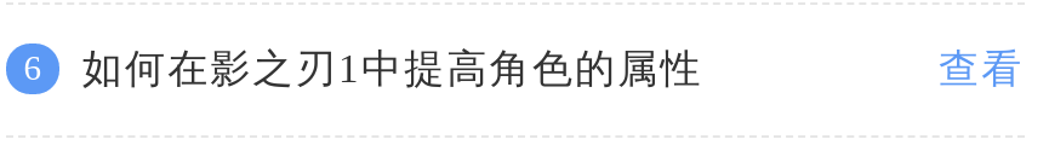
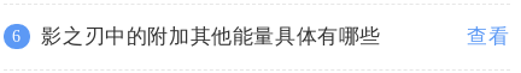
- 如何在影之刃1中提高角色的属性
+ 影之刃中的附加其他能量具体有哪些
